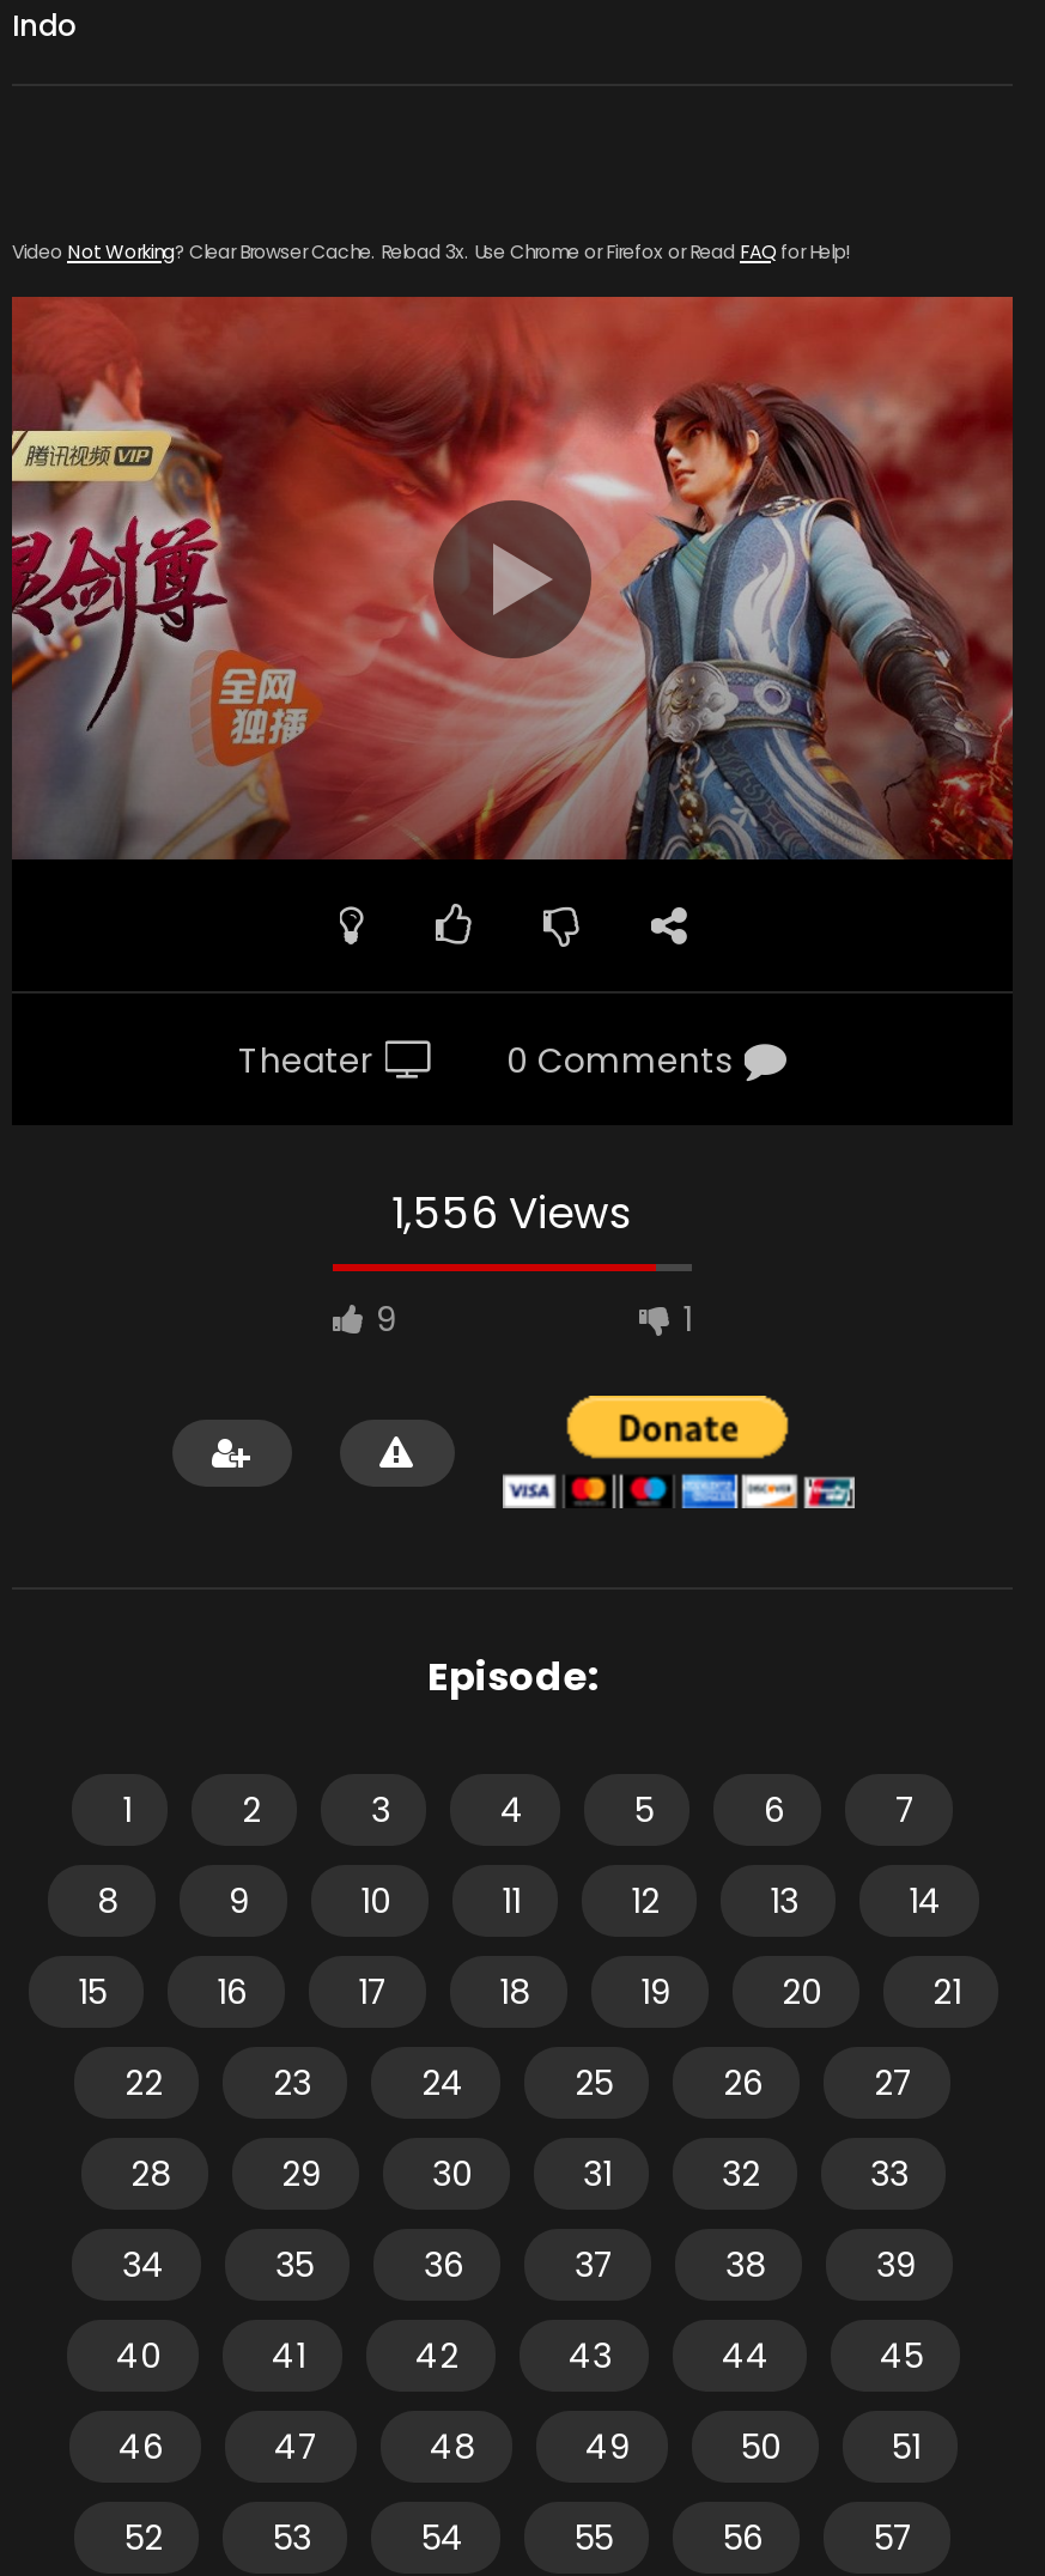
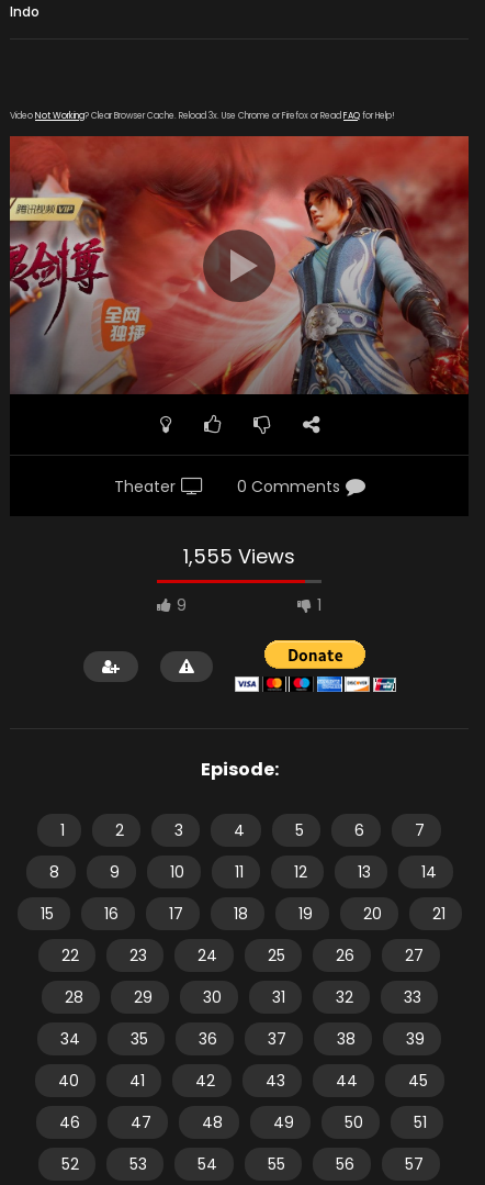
- 1,556 Views
+ 1,555 Views
